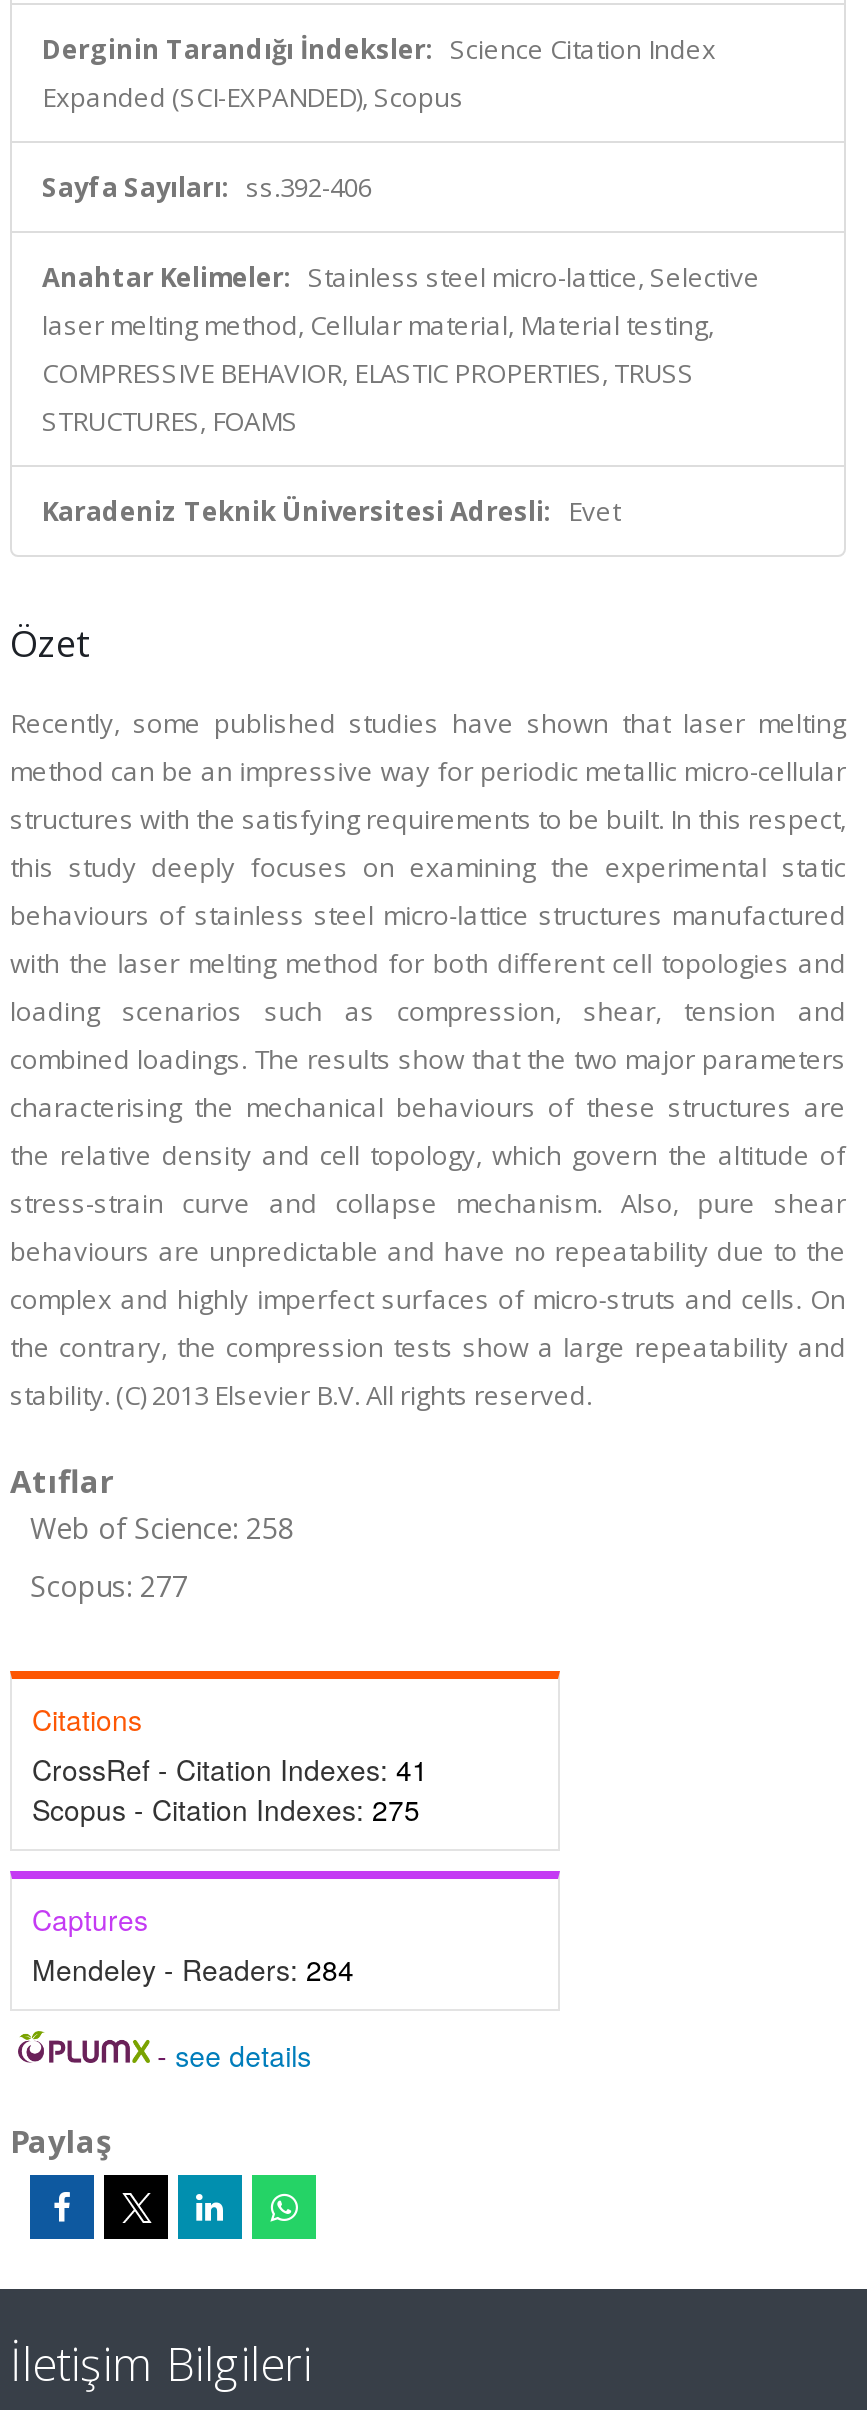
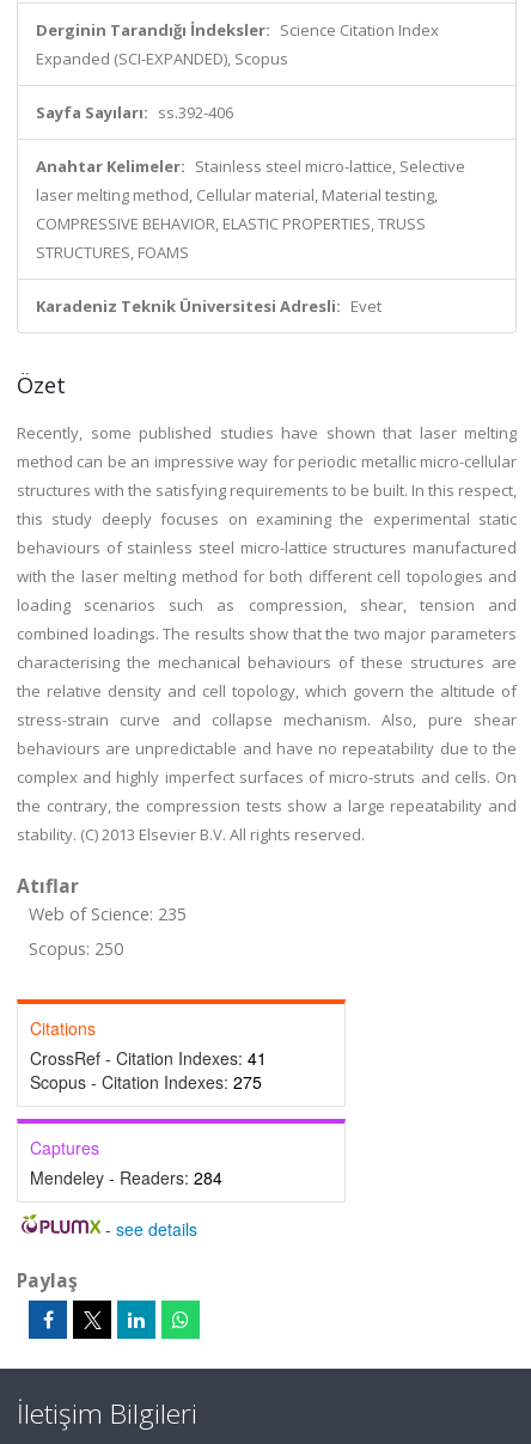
- Web of Science: 258
+ Web of Science: 235

- Scopus: 277
+ Scopus: 250
